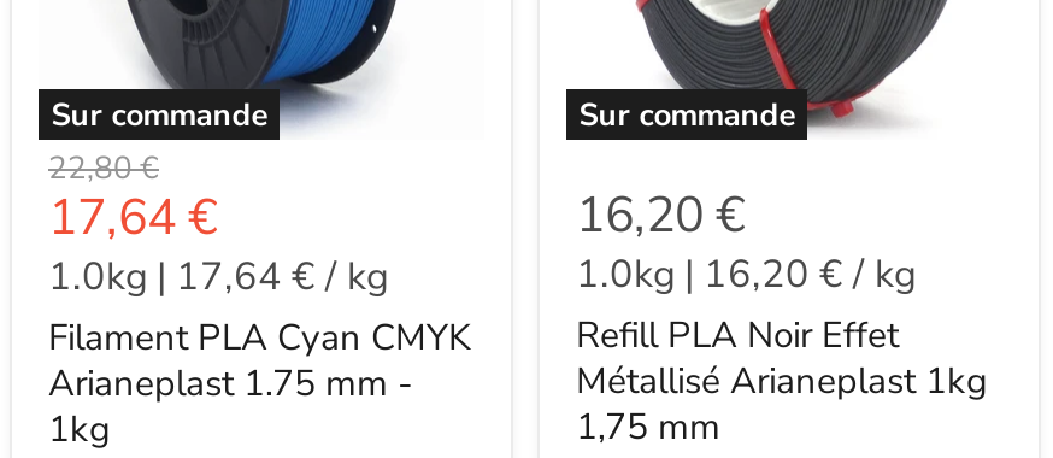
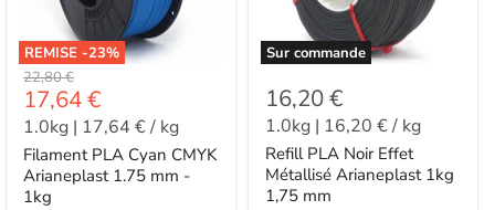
- Sur commande
+ REMISE -23%
